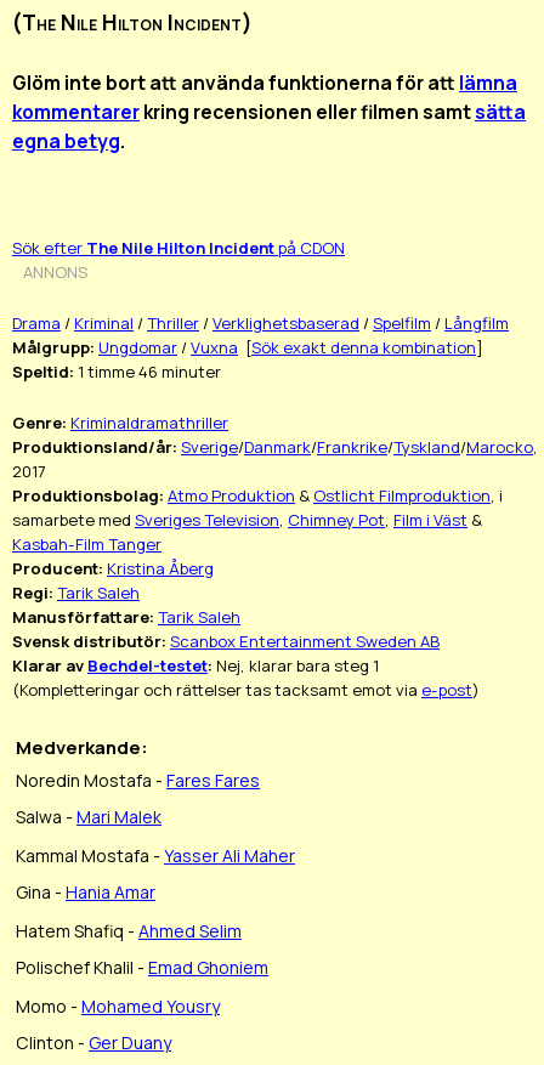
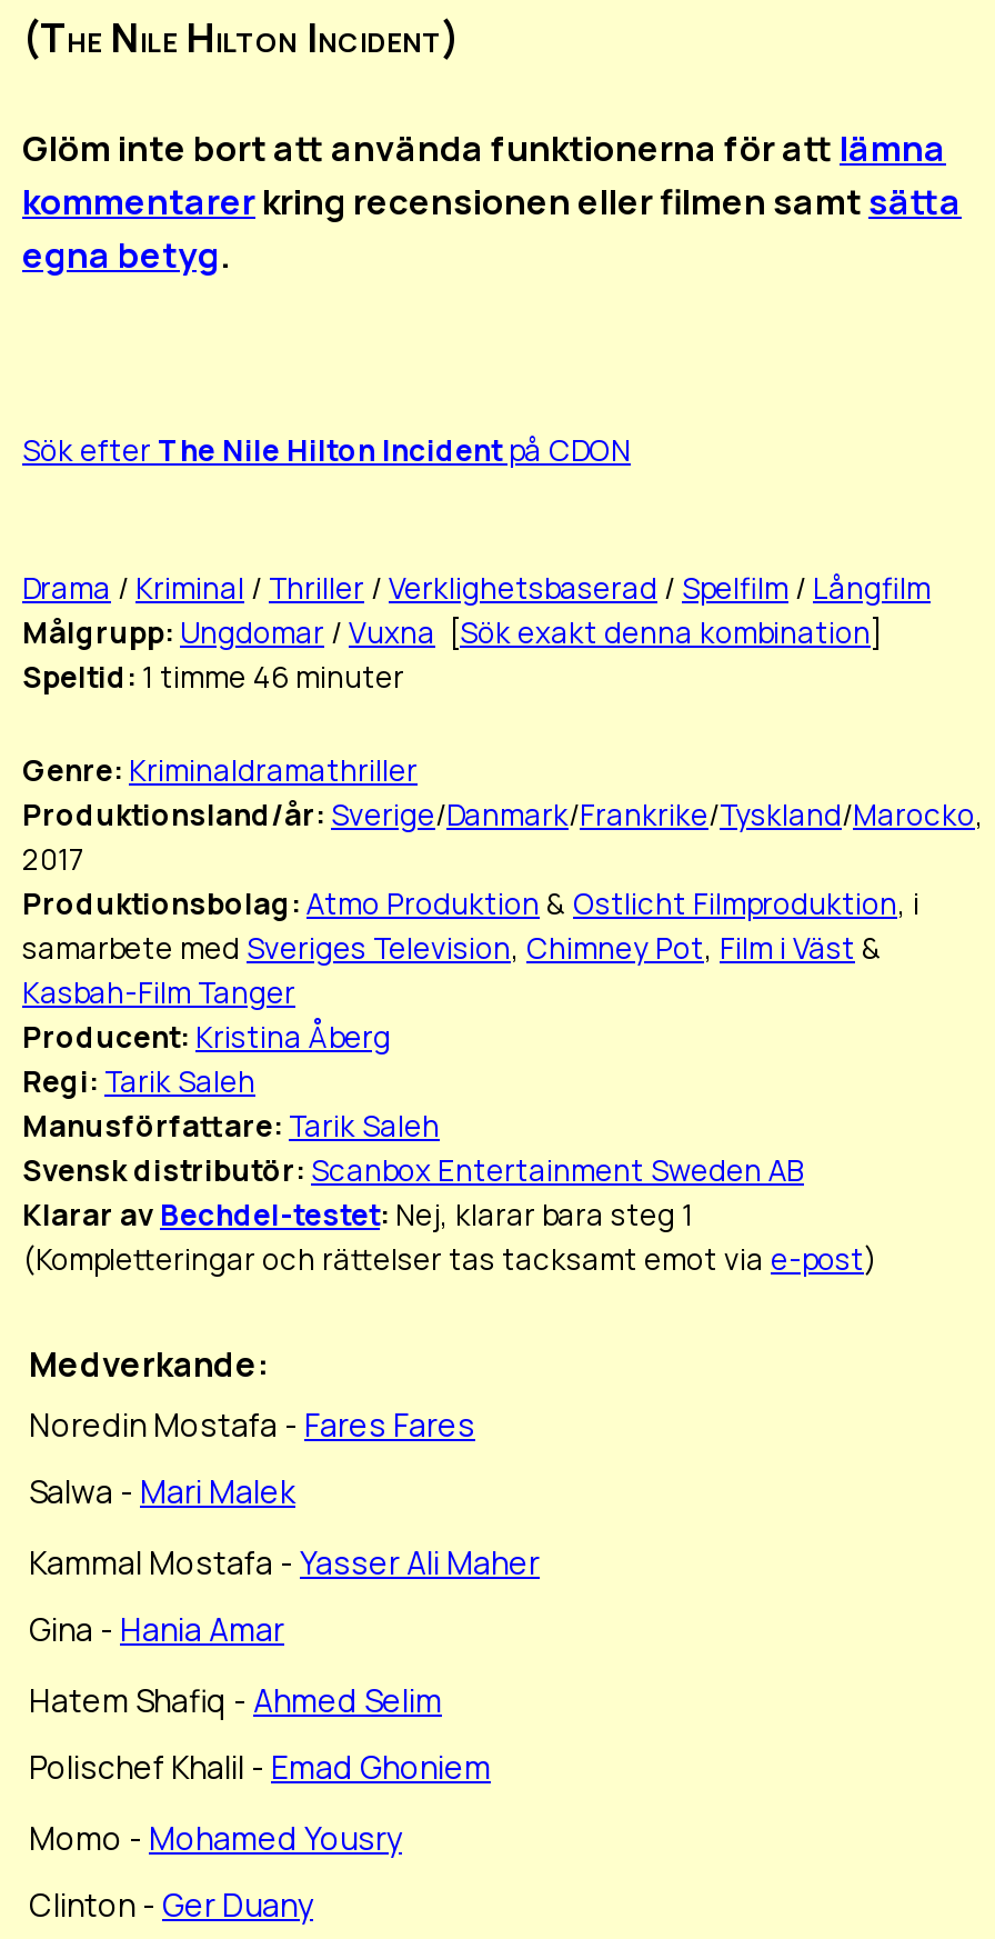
- ANNONS
